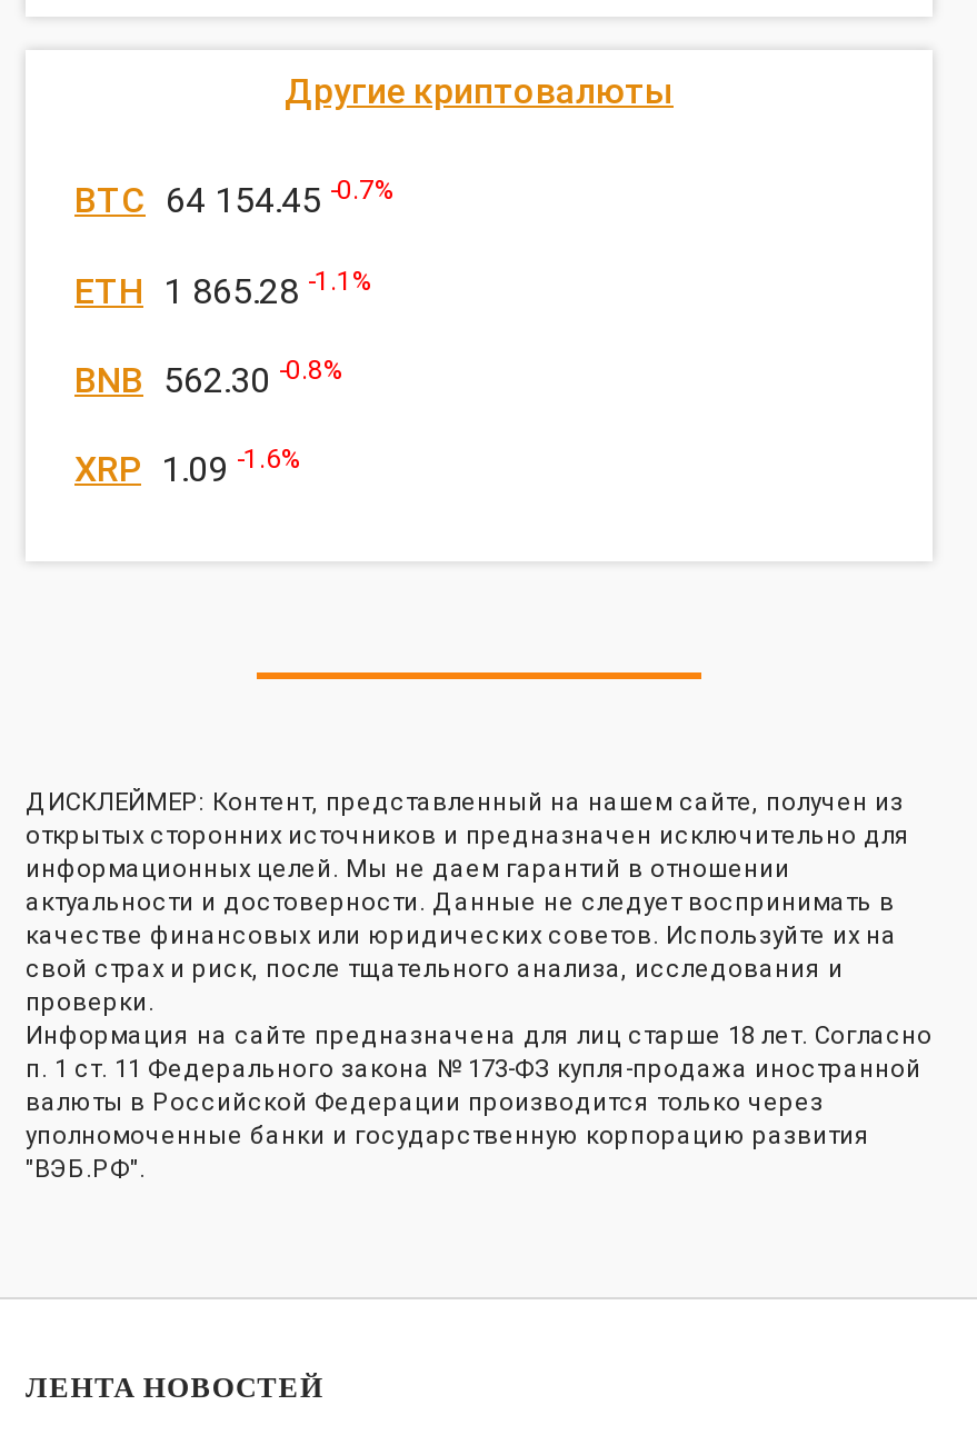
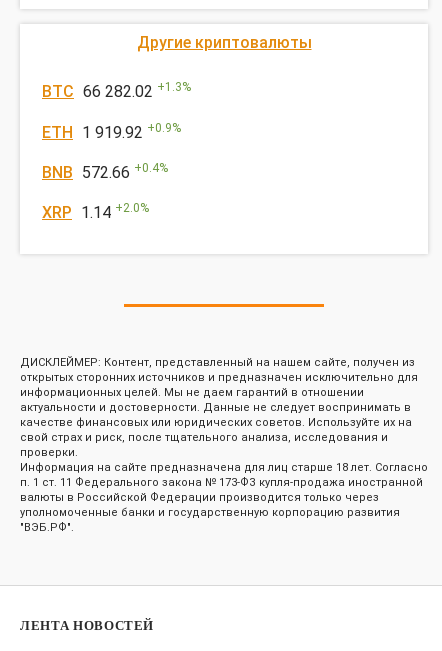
- BTC 64 154.45 -0.7%
+ BTC 66 282.02 + 1.3%

- ETH 1 865.28 -1.1%
+ ETH 1 919.92 +0.9%

- BNB 562.30 -0.8%
+ BNB 572.66 +0.4%

- XRP 1.09 -1.6%
+ XRP 1.14 +2.0%
